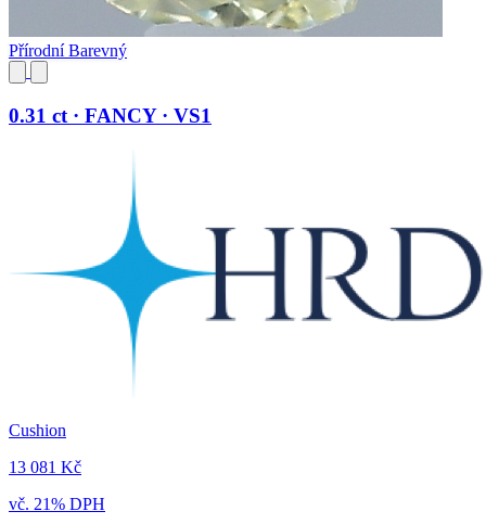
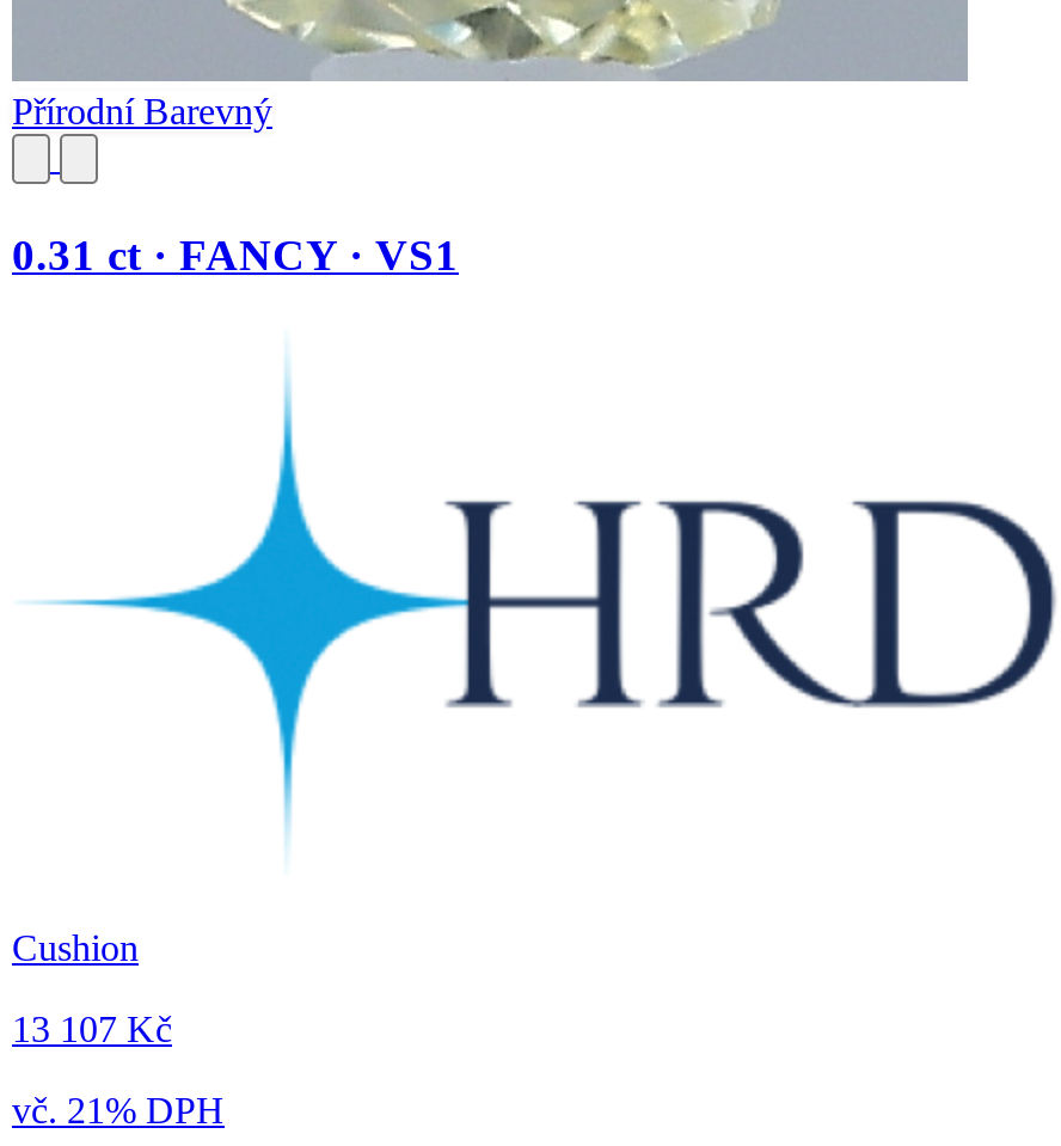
- 13 081 Kč
+ 13 107 Kč
